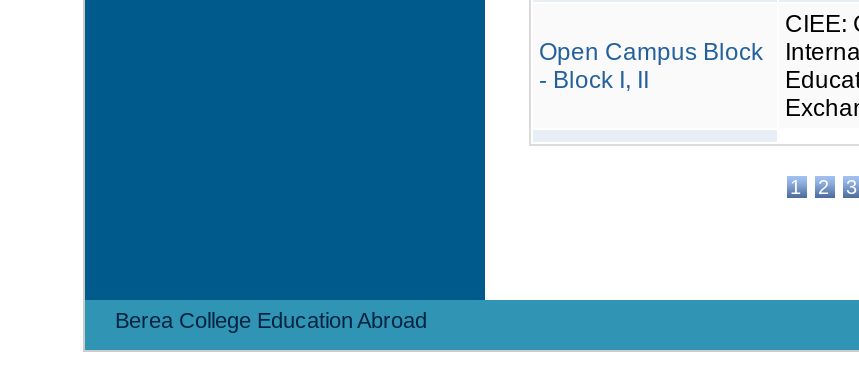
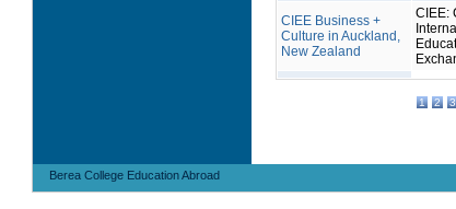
- Open Campus Block
- - Block I, II
+ CIEE Business +
+ Culture in Auckland,
+ New Zealand
